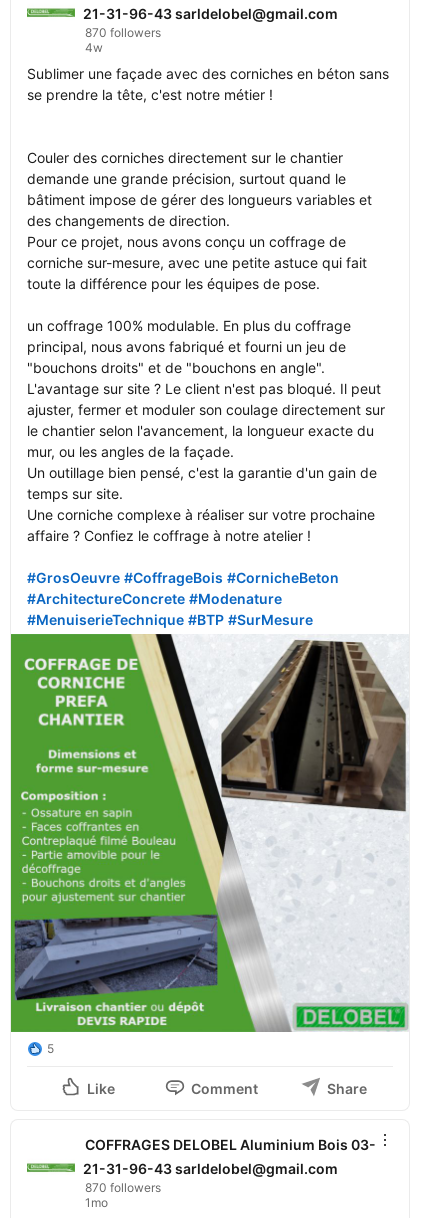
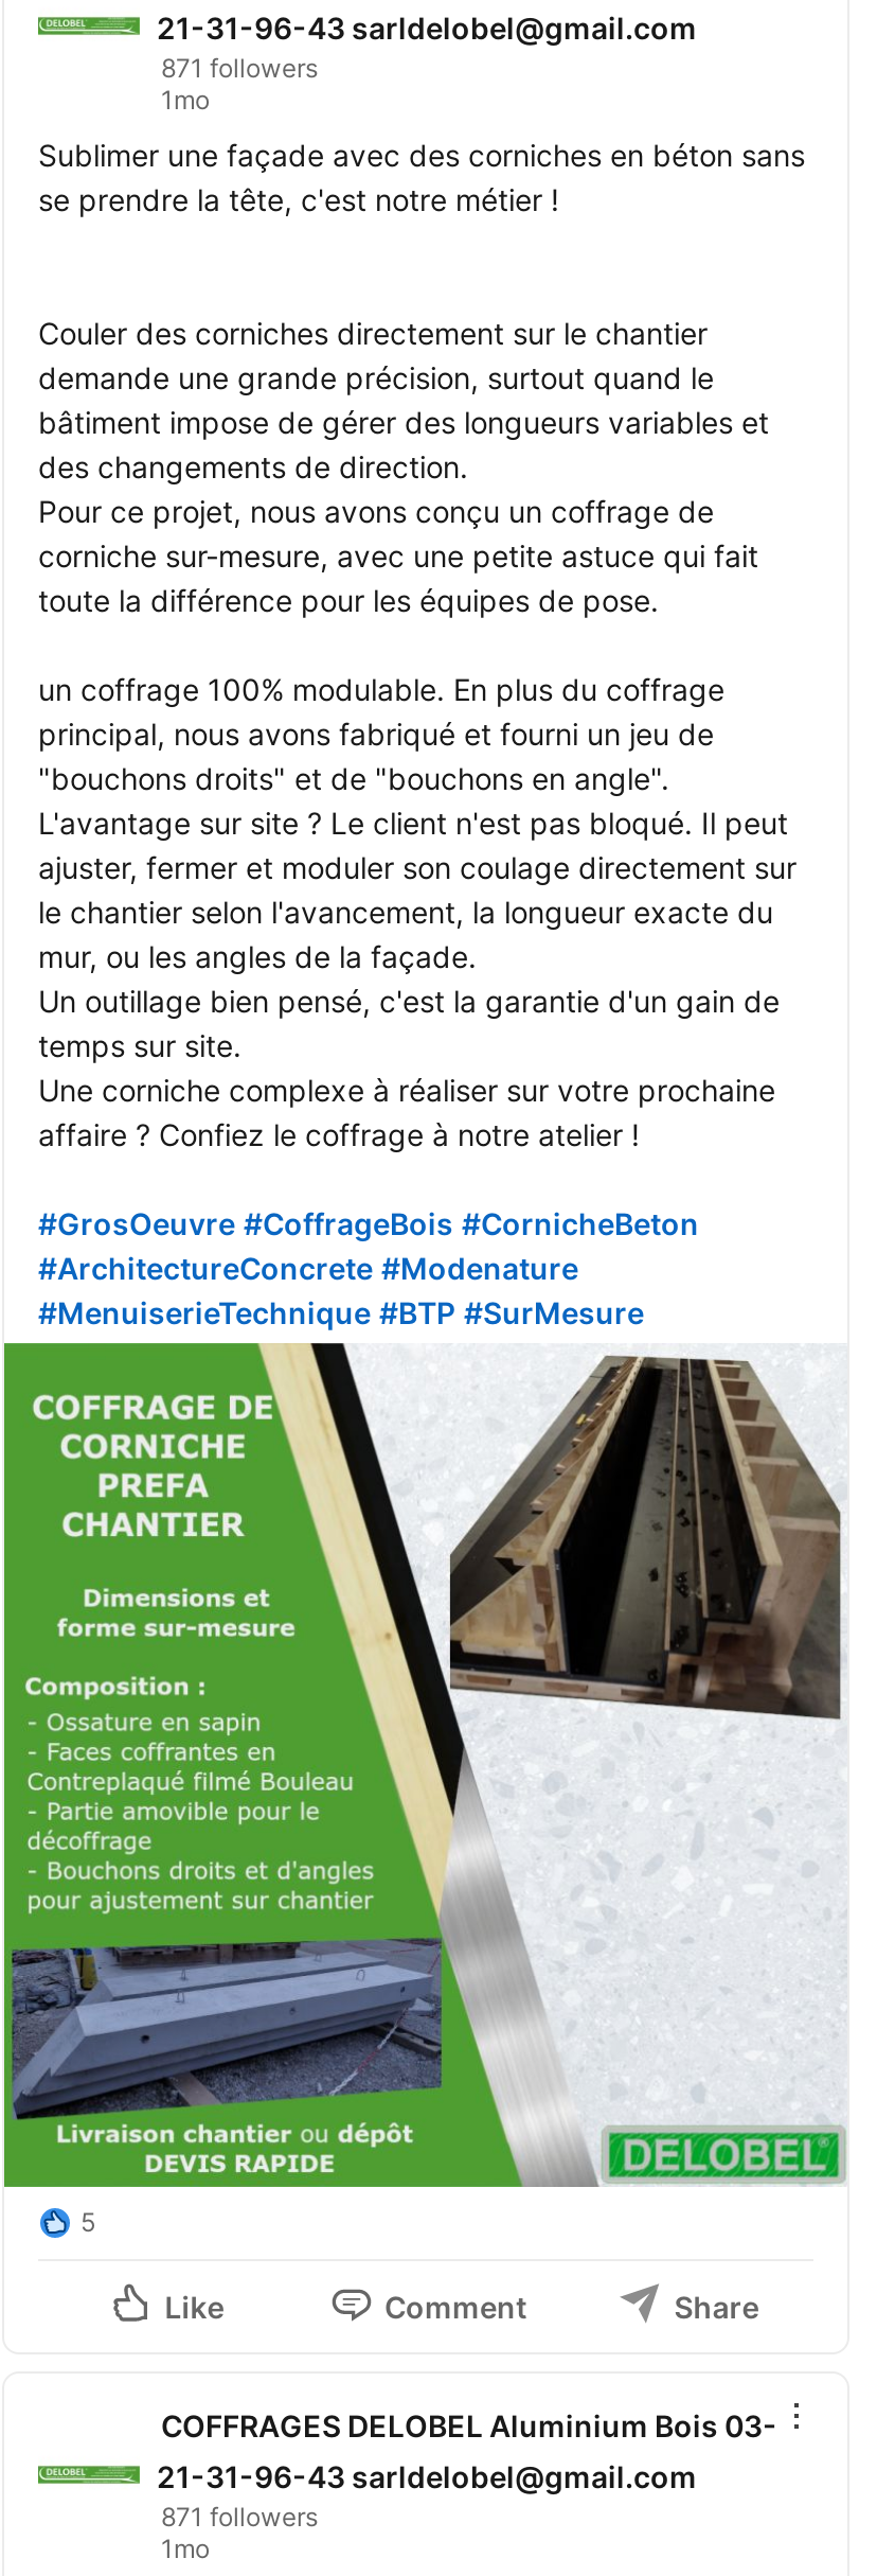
- 870 followers
- 4w
+ 871 followers
+ 1mo

- 870 followers
+ 871 followers
